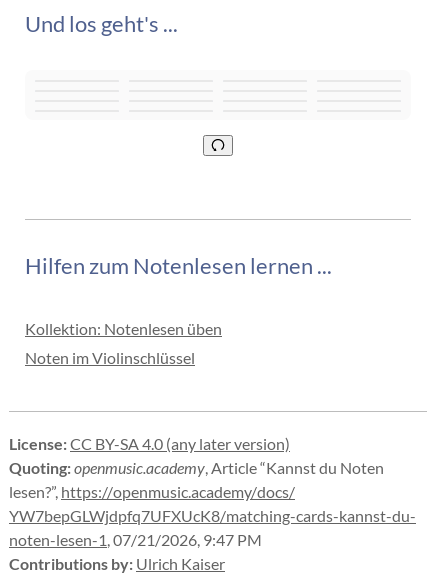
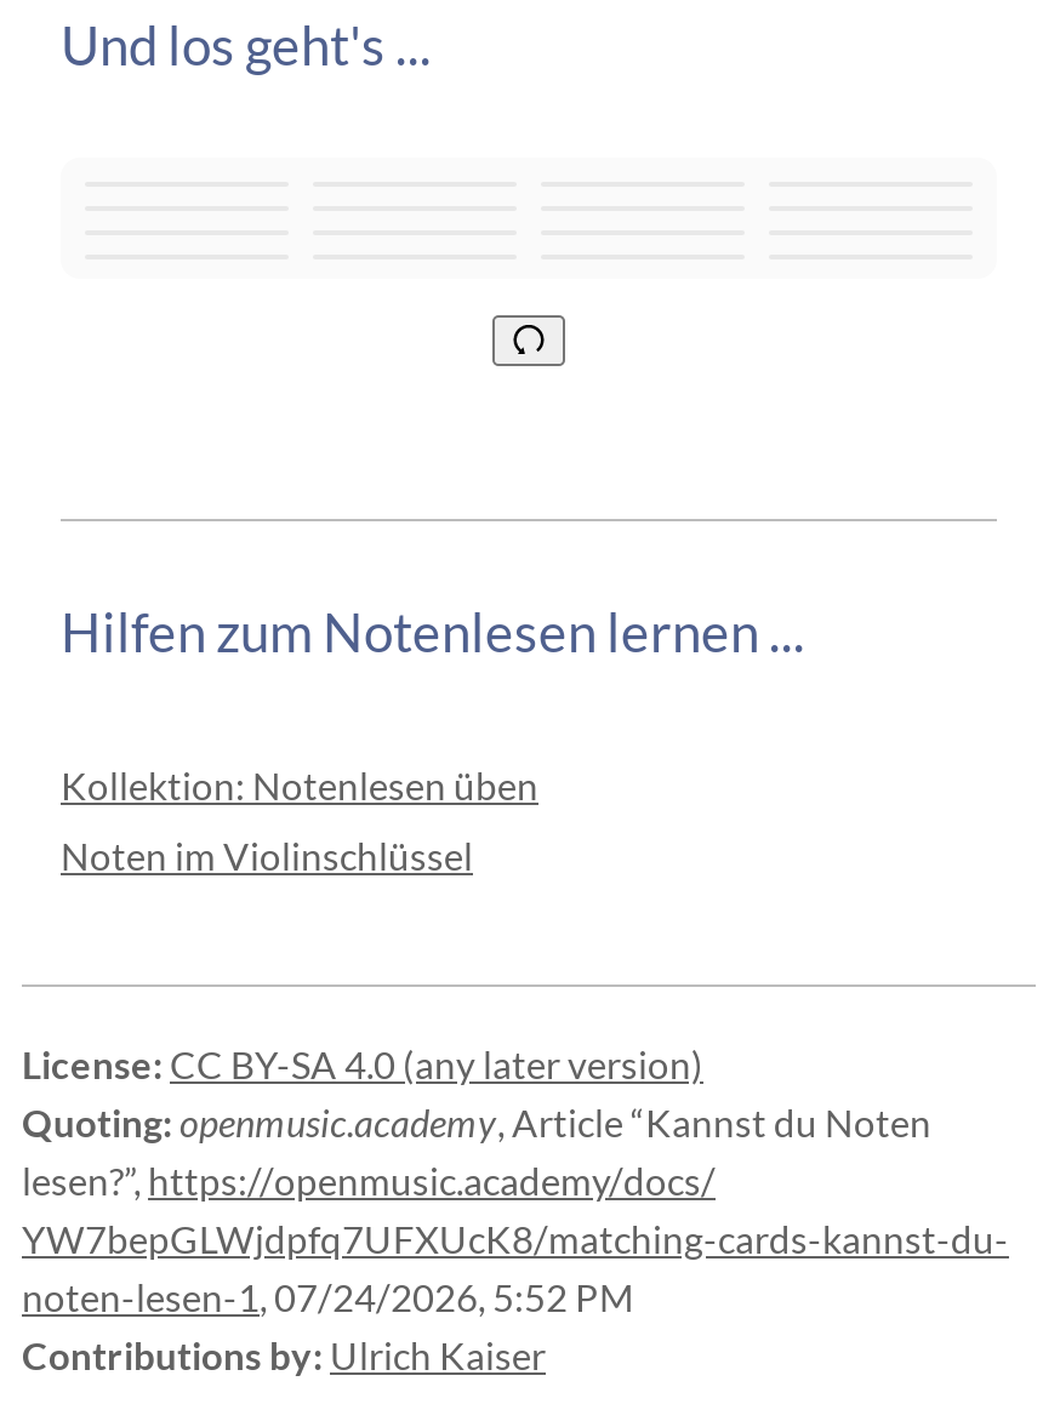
- noten-lesen-1, 07/21/2026, 9:47 PM
+ noten-lesen-1, 07/24/2026, 5:52 PM
